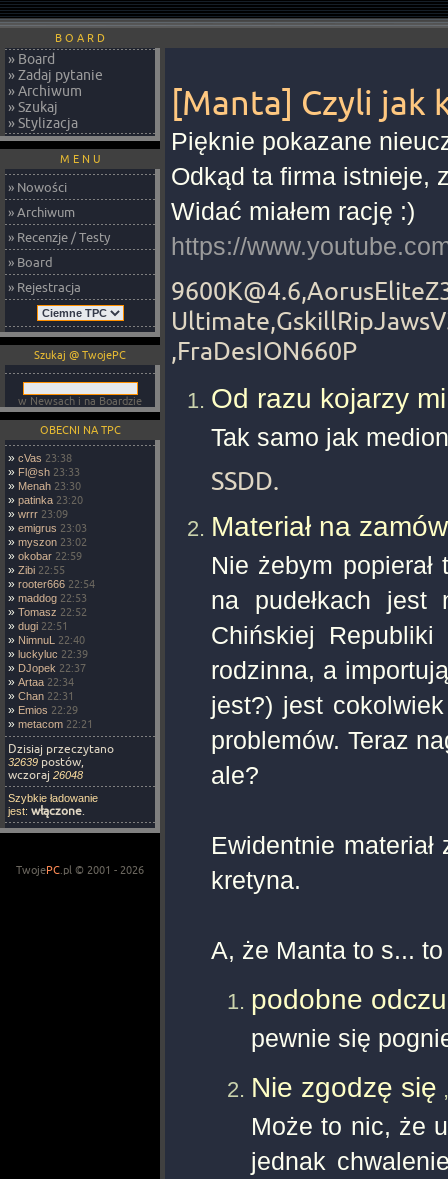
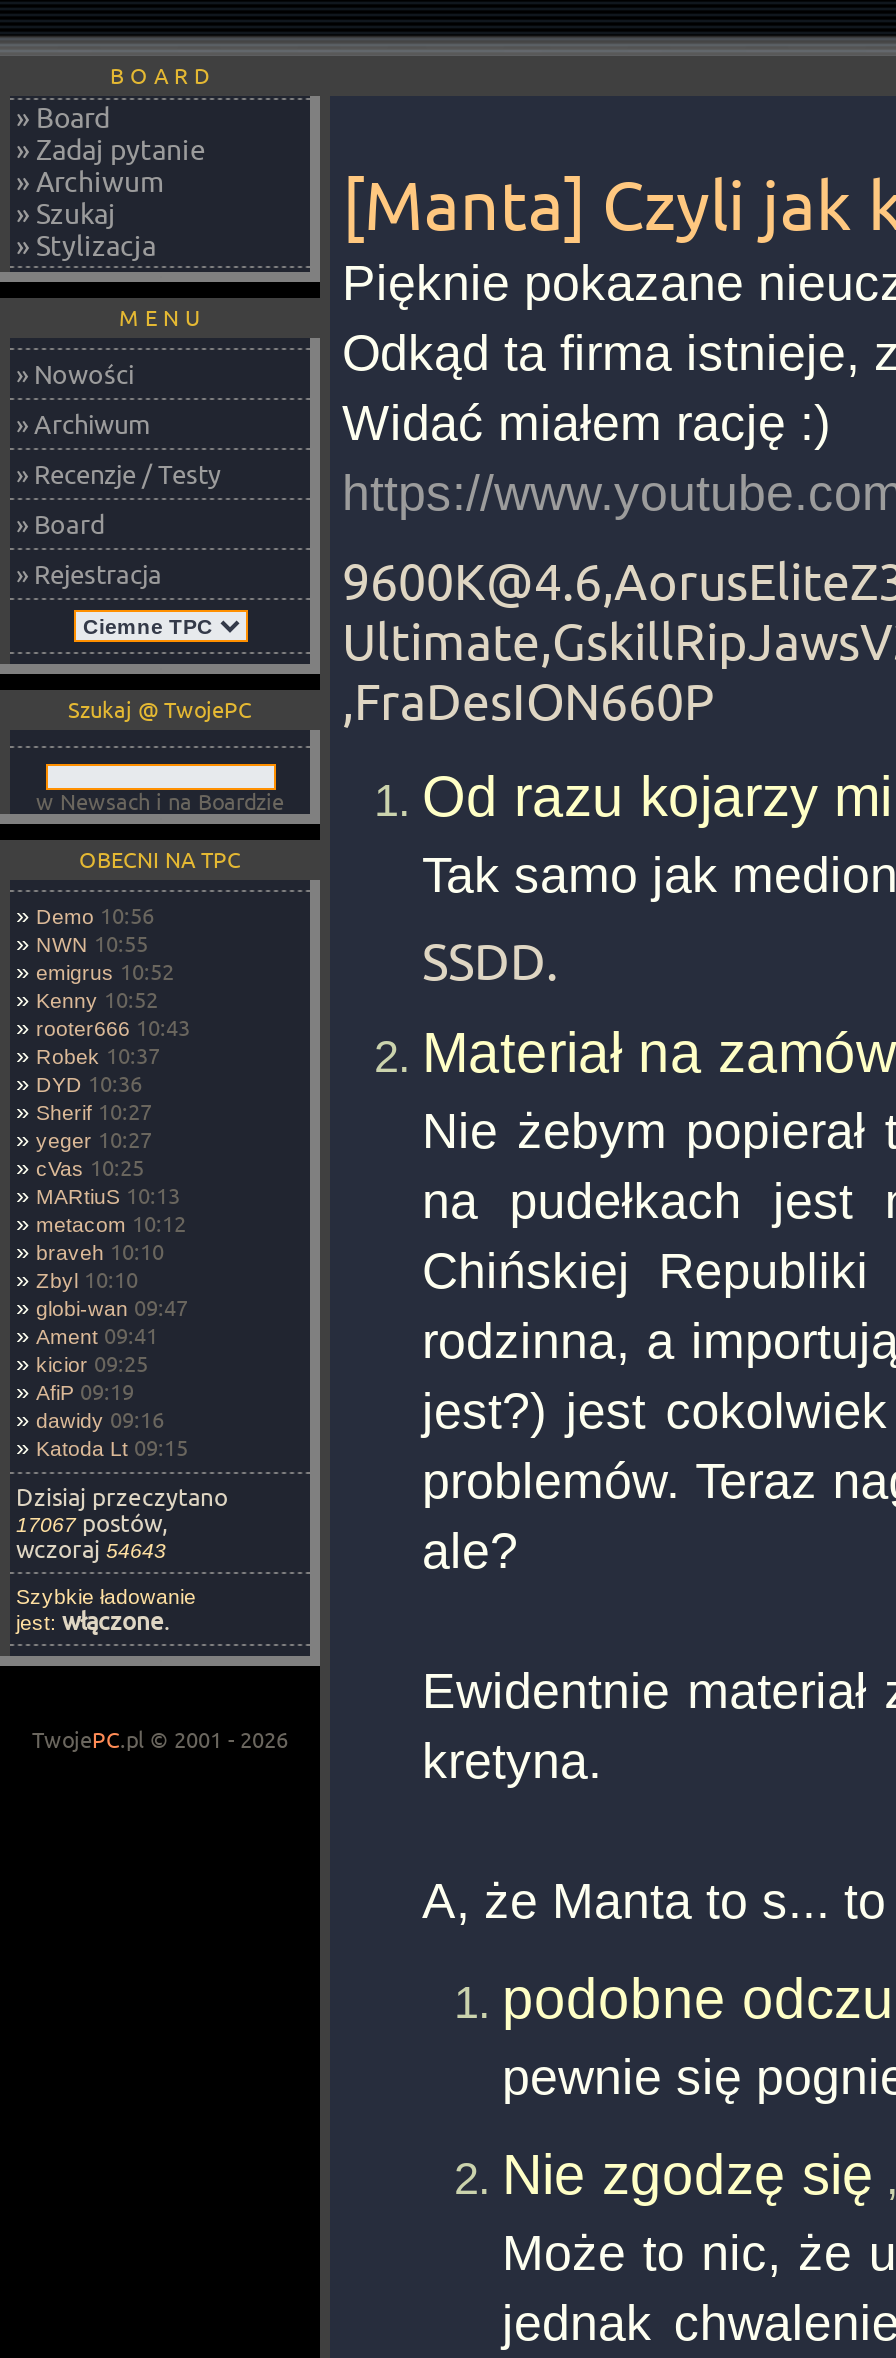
- » cVas 23:38
- » Fl@sh 23:33
- » Menah 23:30
- » patinka 23:20
- » wrrr 23:09
- » emigrus 23:03
- » myszon 23:02
- » okobar 22:59
- » Zibi 22:55
- » rooter666 22:54
- » maddog 22:53
- » Tomasz 22:52
- » dugi 22:51
- » NimnuL 22:40
- » luckyluc 22:39
- » DJopek 22:37
- » Artaa 22:34
- » Chan 22:31
- » Emios 22:29
- » metacom 22:21
+ » Demo 10:56
+ » NWN 10:55
+ » emigrus 10:52
+ » Kenny 10:52
+ » rooter666 10:43
+ » Robek 10:37
+ » DYD 10:36
+ » Sherif 10:27
+ » yeger 10:27
+ » cVas 10:25
+ » MARtiuS 10:13
+ » metacom 10:12
+ » braveh 10:10
+ » Zbyl 10:10
+ » globi-wan 09:47
+ » Ament 09:41
+ » kicior 09:25
+ » AfiP 09:19
+ » dawidy 09:16
+ » Katoda Lt 09:15

- 32639postów,
+ 17067postów,

- wczoraj 26048
+ wczoraj 54643
